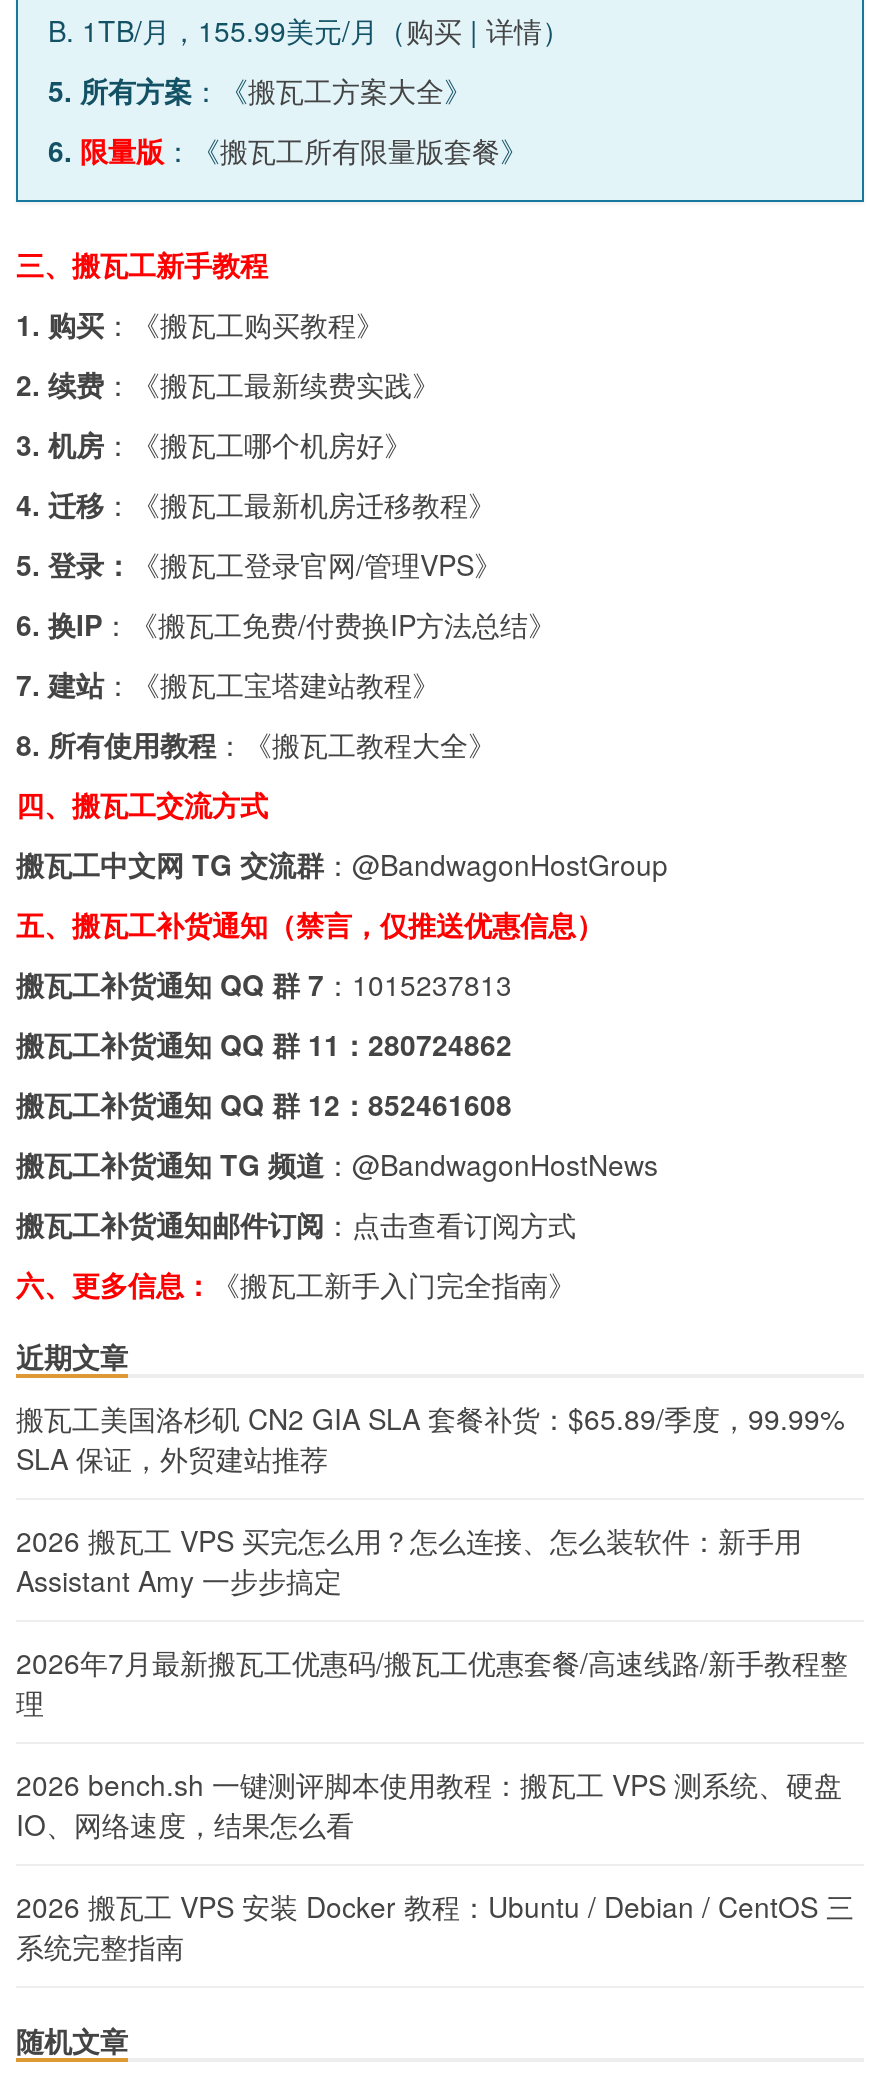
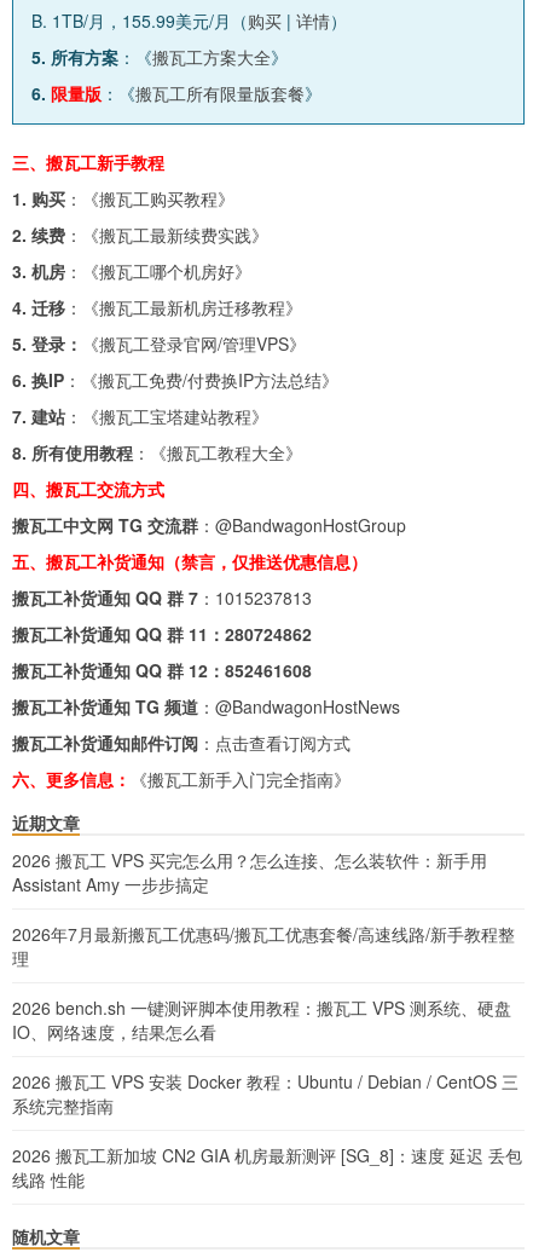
- 搬瓦工美国洛杉矶 CN2 GIA SLA 套餐补货：$65.89/季度，99.99%
- SLA 保证，外贸建站推荐

moved up: 2026 搬瓦工 VPS 买完怎么用？怎么连接、怎么装软件：新手用 | Assistant Amy 一步步搞定 | 2026年7月最新搬瓦工优惠码/搬瓦工优惠套餐/高速线路/新手教程整 | 理 | 2026 bench.sh 一键测评脚本使用教程：搬瓦工 VPS 测系统、硬盘 | IO、网络速度，结果怎么看 | 2026 搬瓦工 VPS 安装 Docker 教程：Ubuntu / Debian / CentOS 三 | 系统完整指南

+ 2026 搬瓦工新加坡 CN2 GIA 机房最新测评 [SG_8]：速度 延迟 丢包
+ 线路 性能
